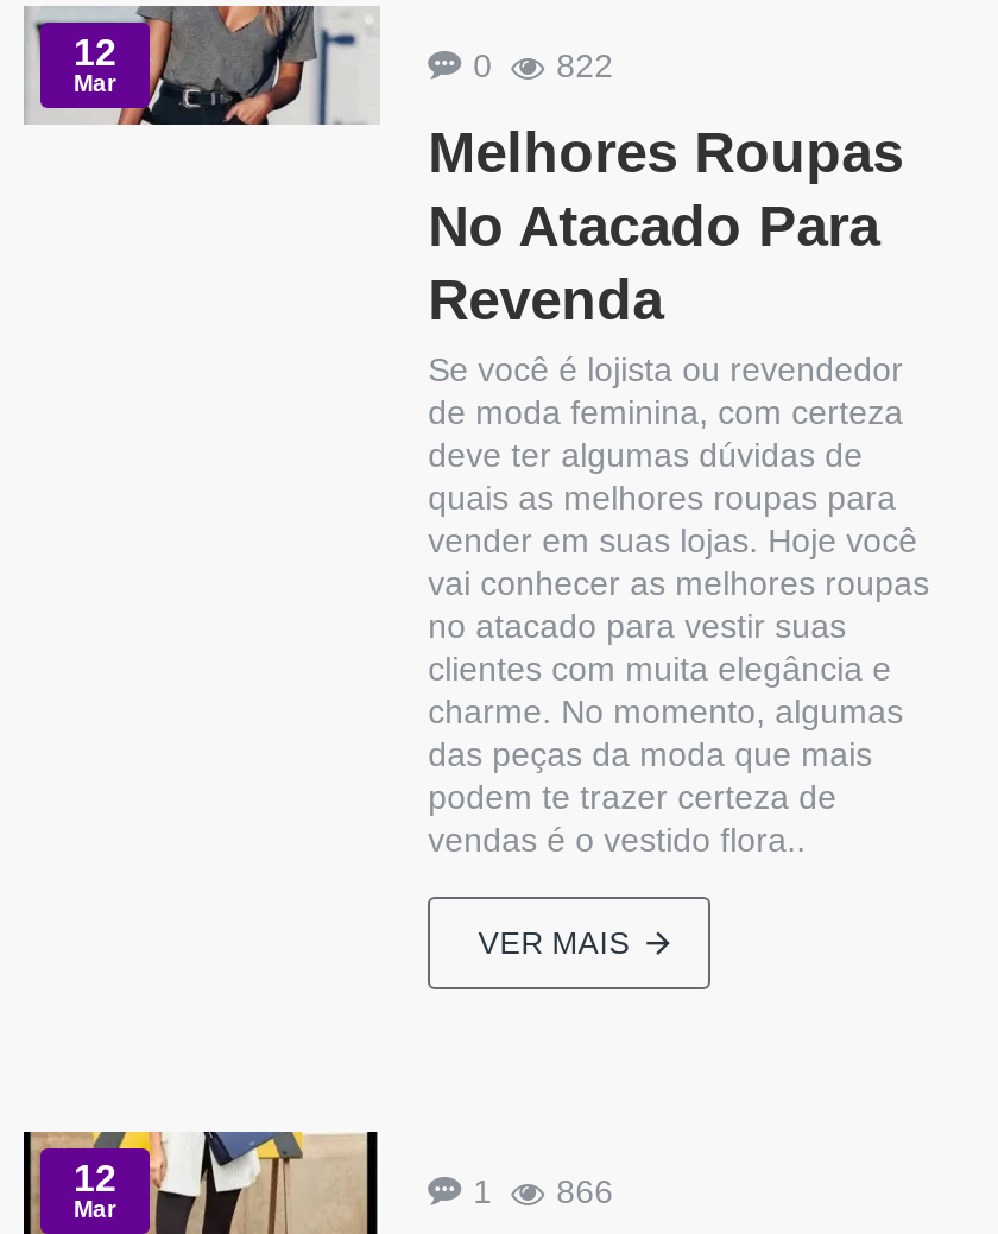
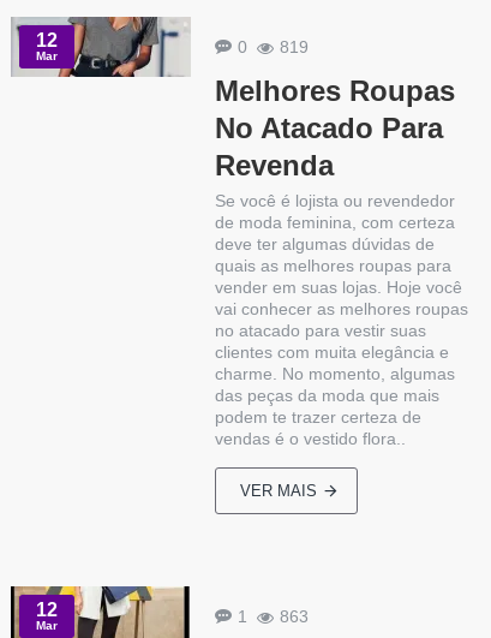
- 0 822
+ 0 819

- 1 866
+ 1 863
